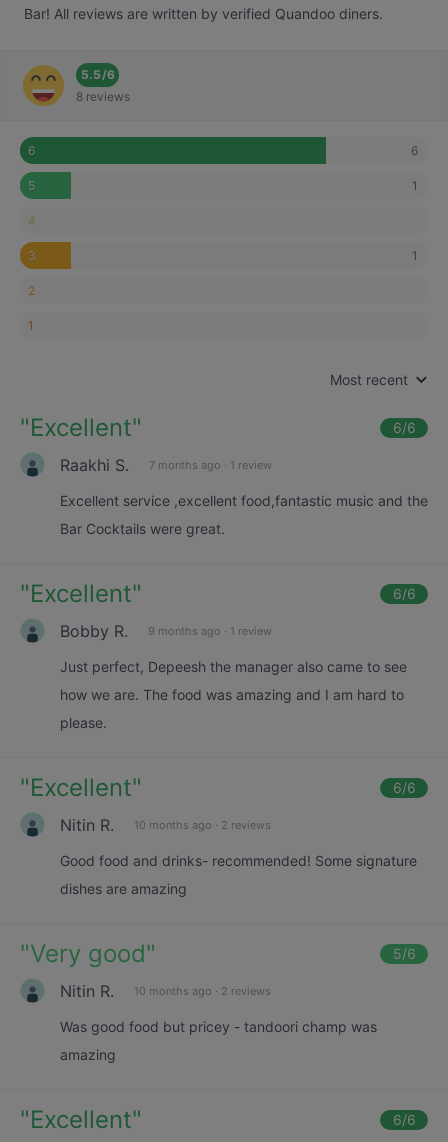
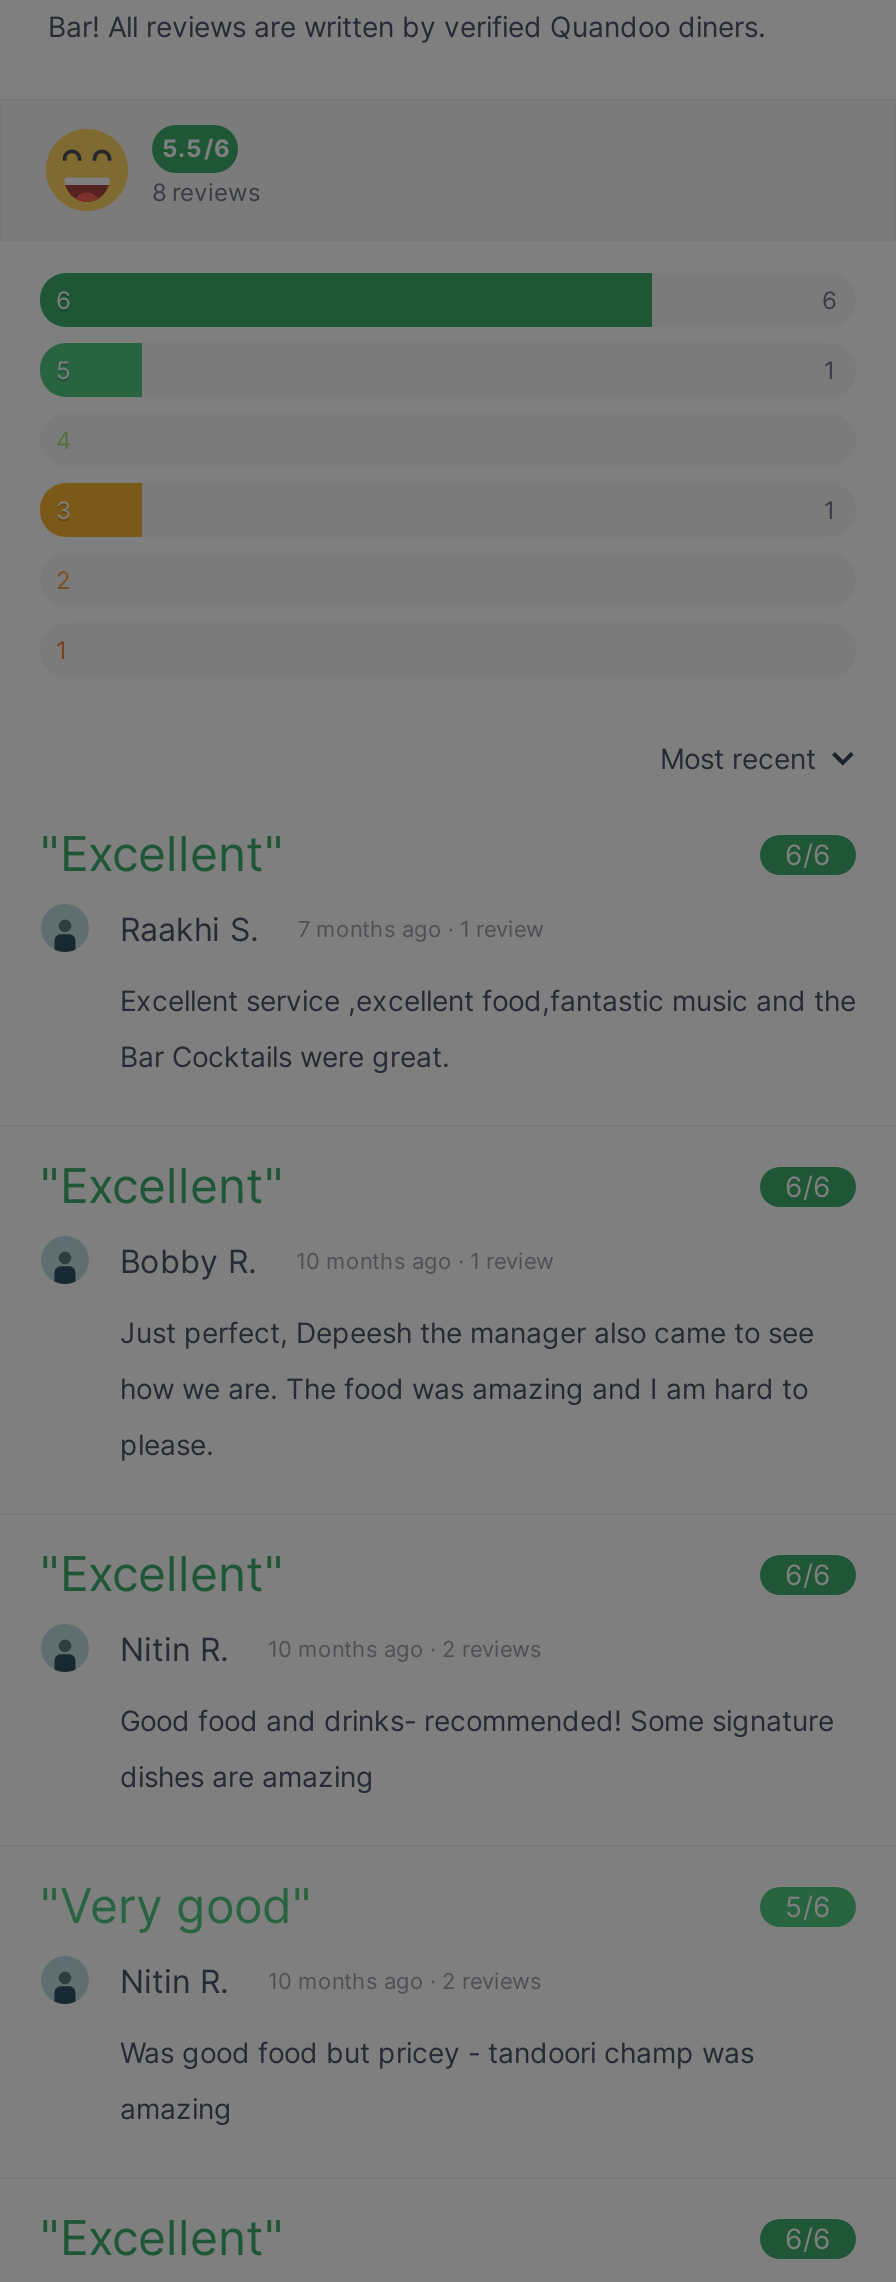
- 9 months ago · 1 review
+ 10 months ago · 1 review
